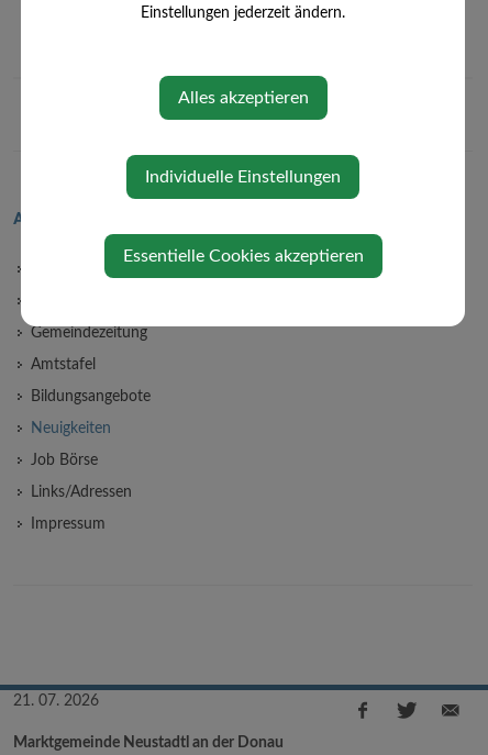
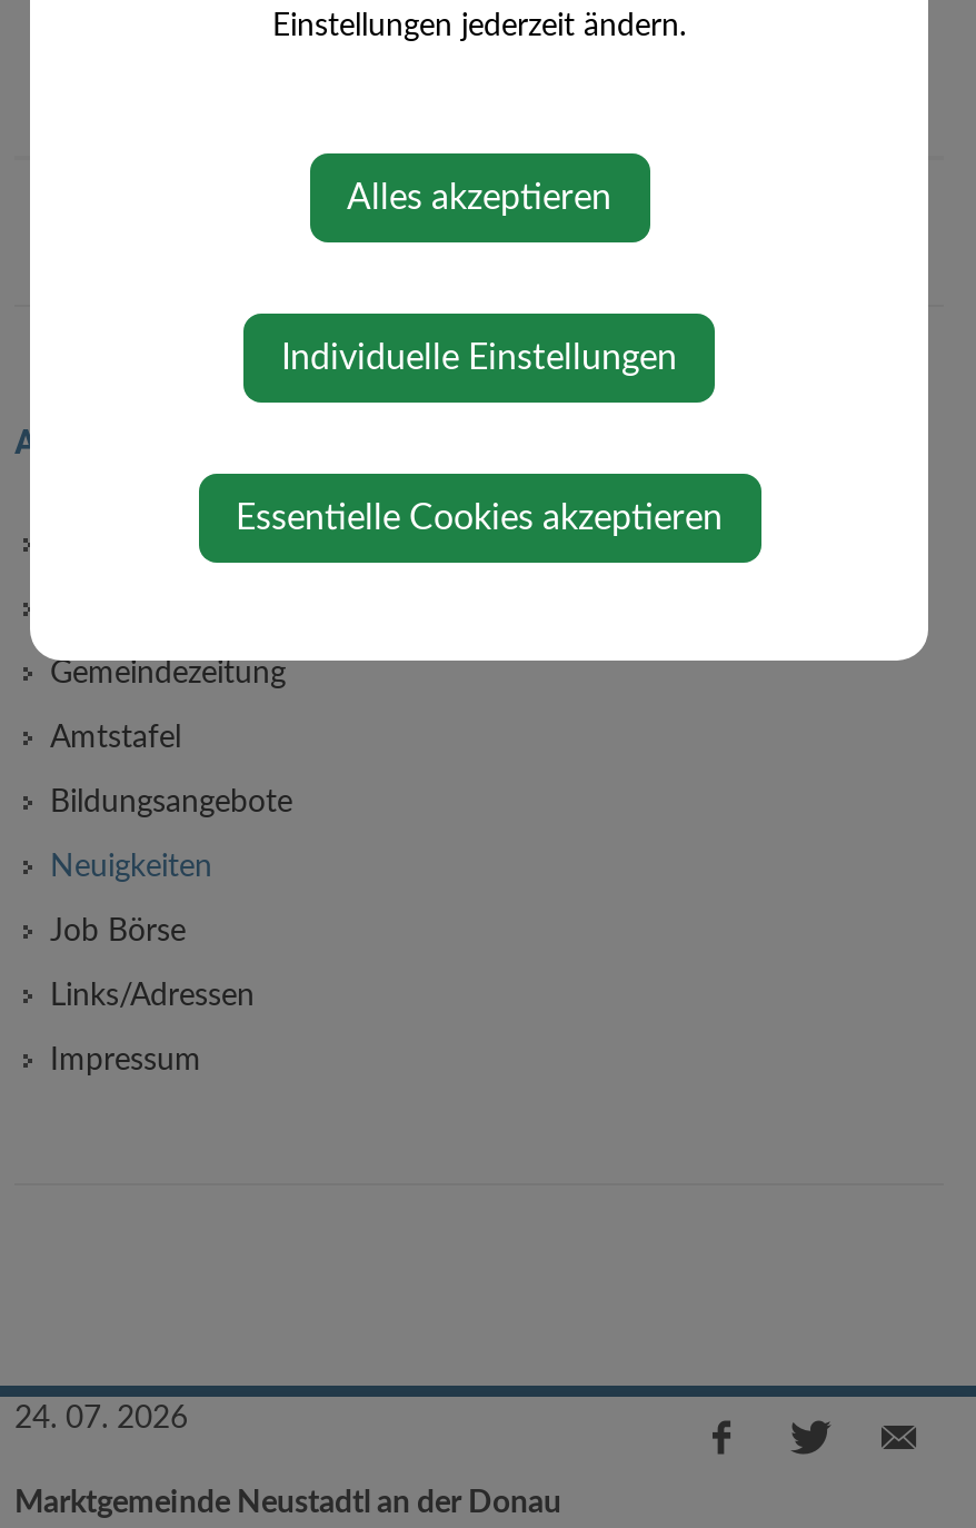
- 21. 07. 2026
+ 24. 07. 2026
